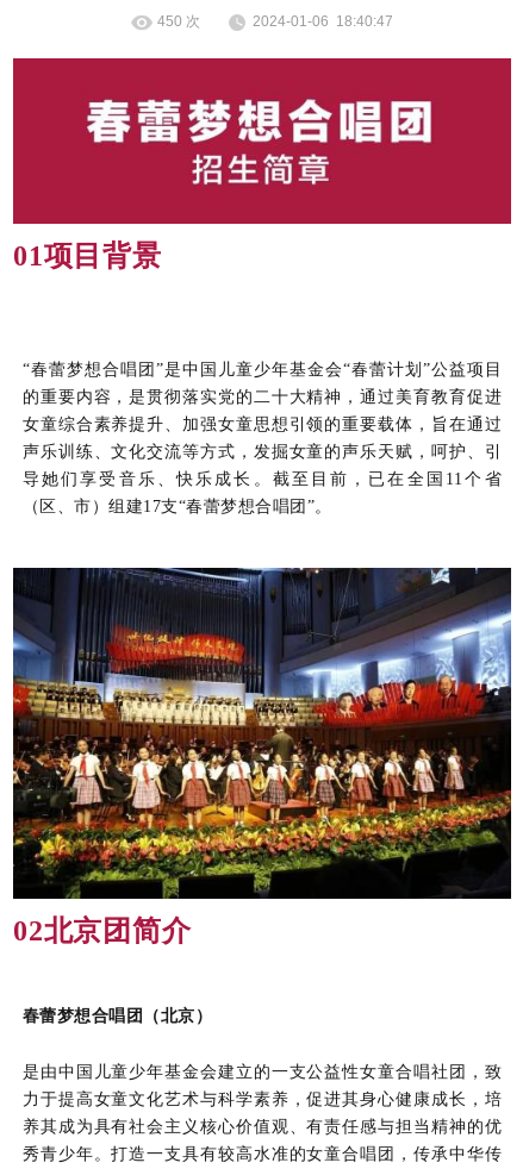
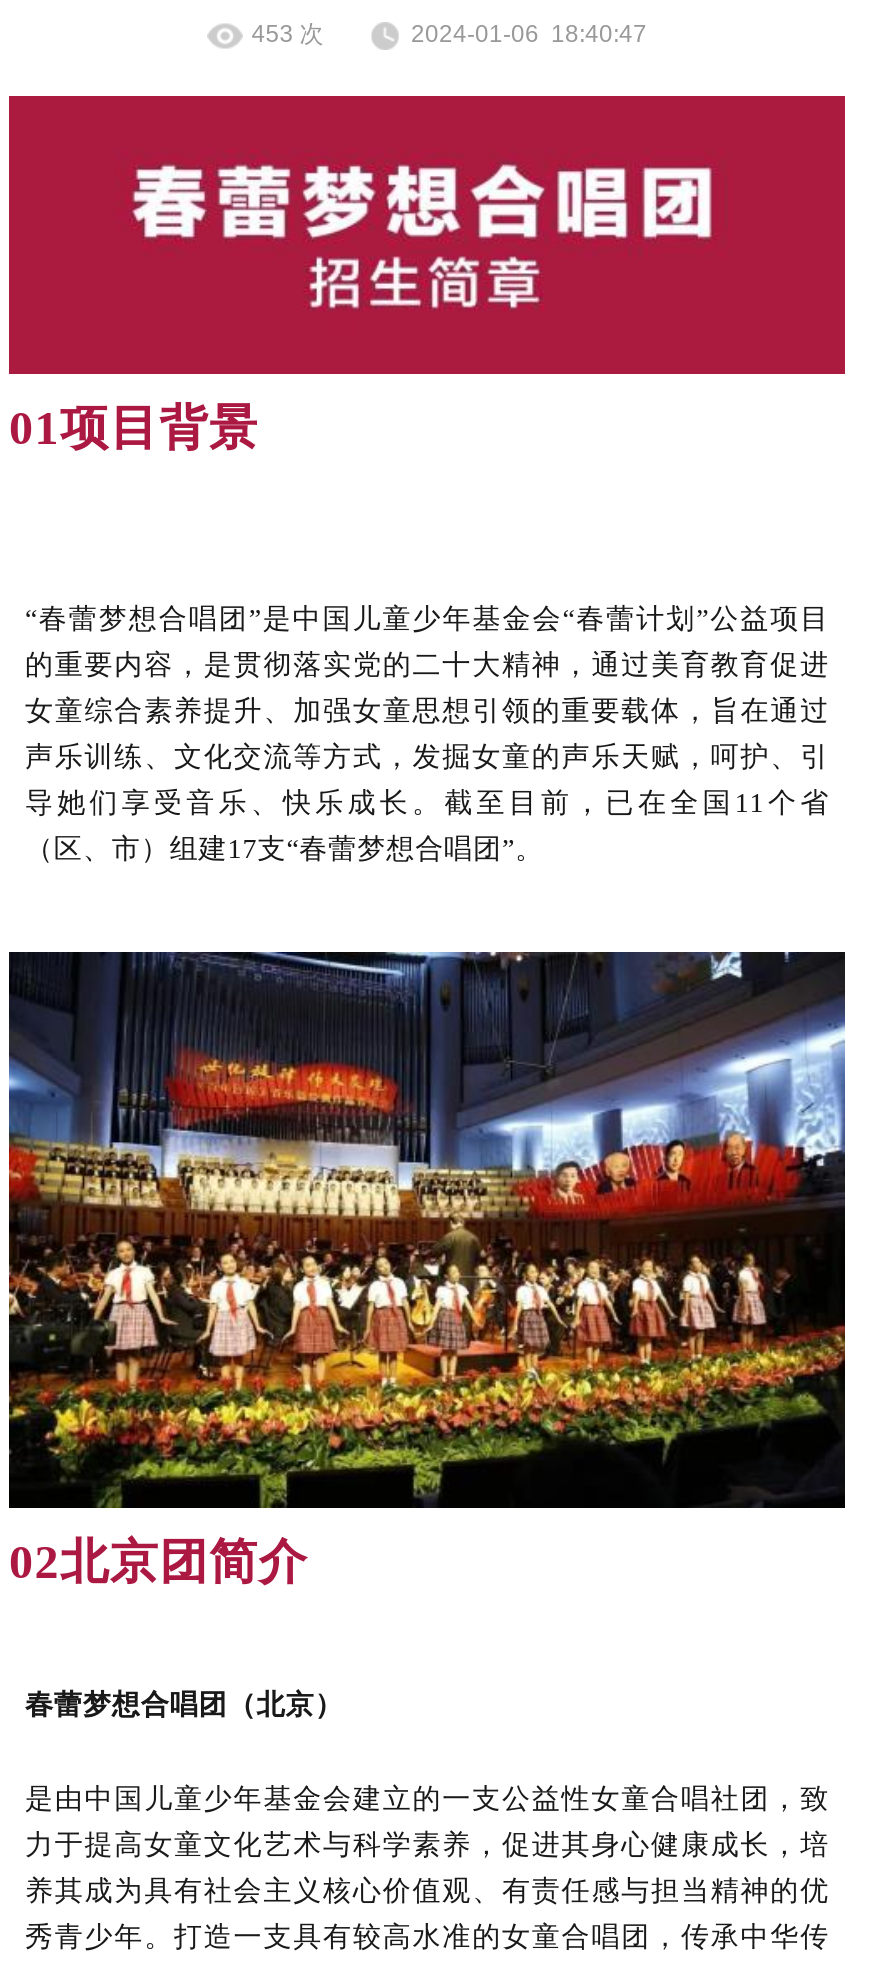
- 450 次
+ 453 次
